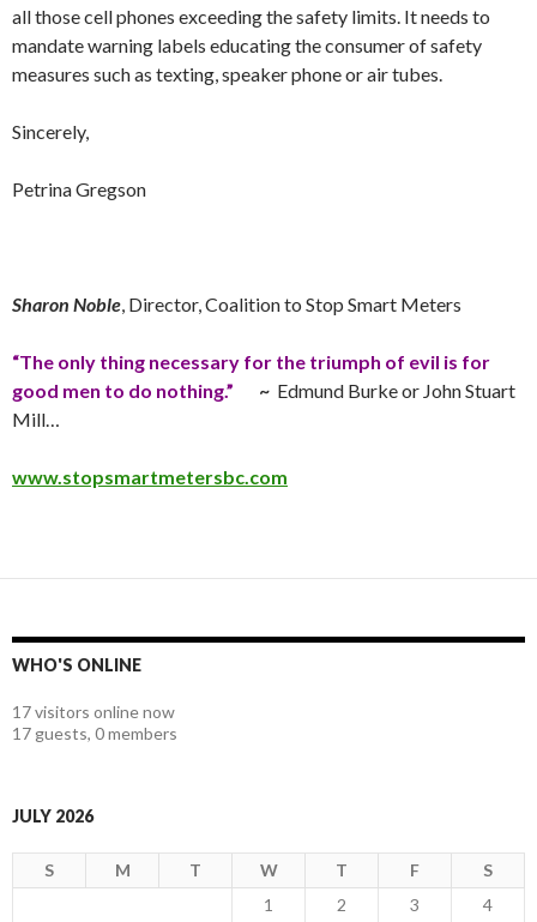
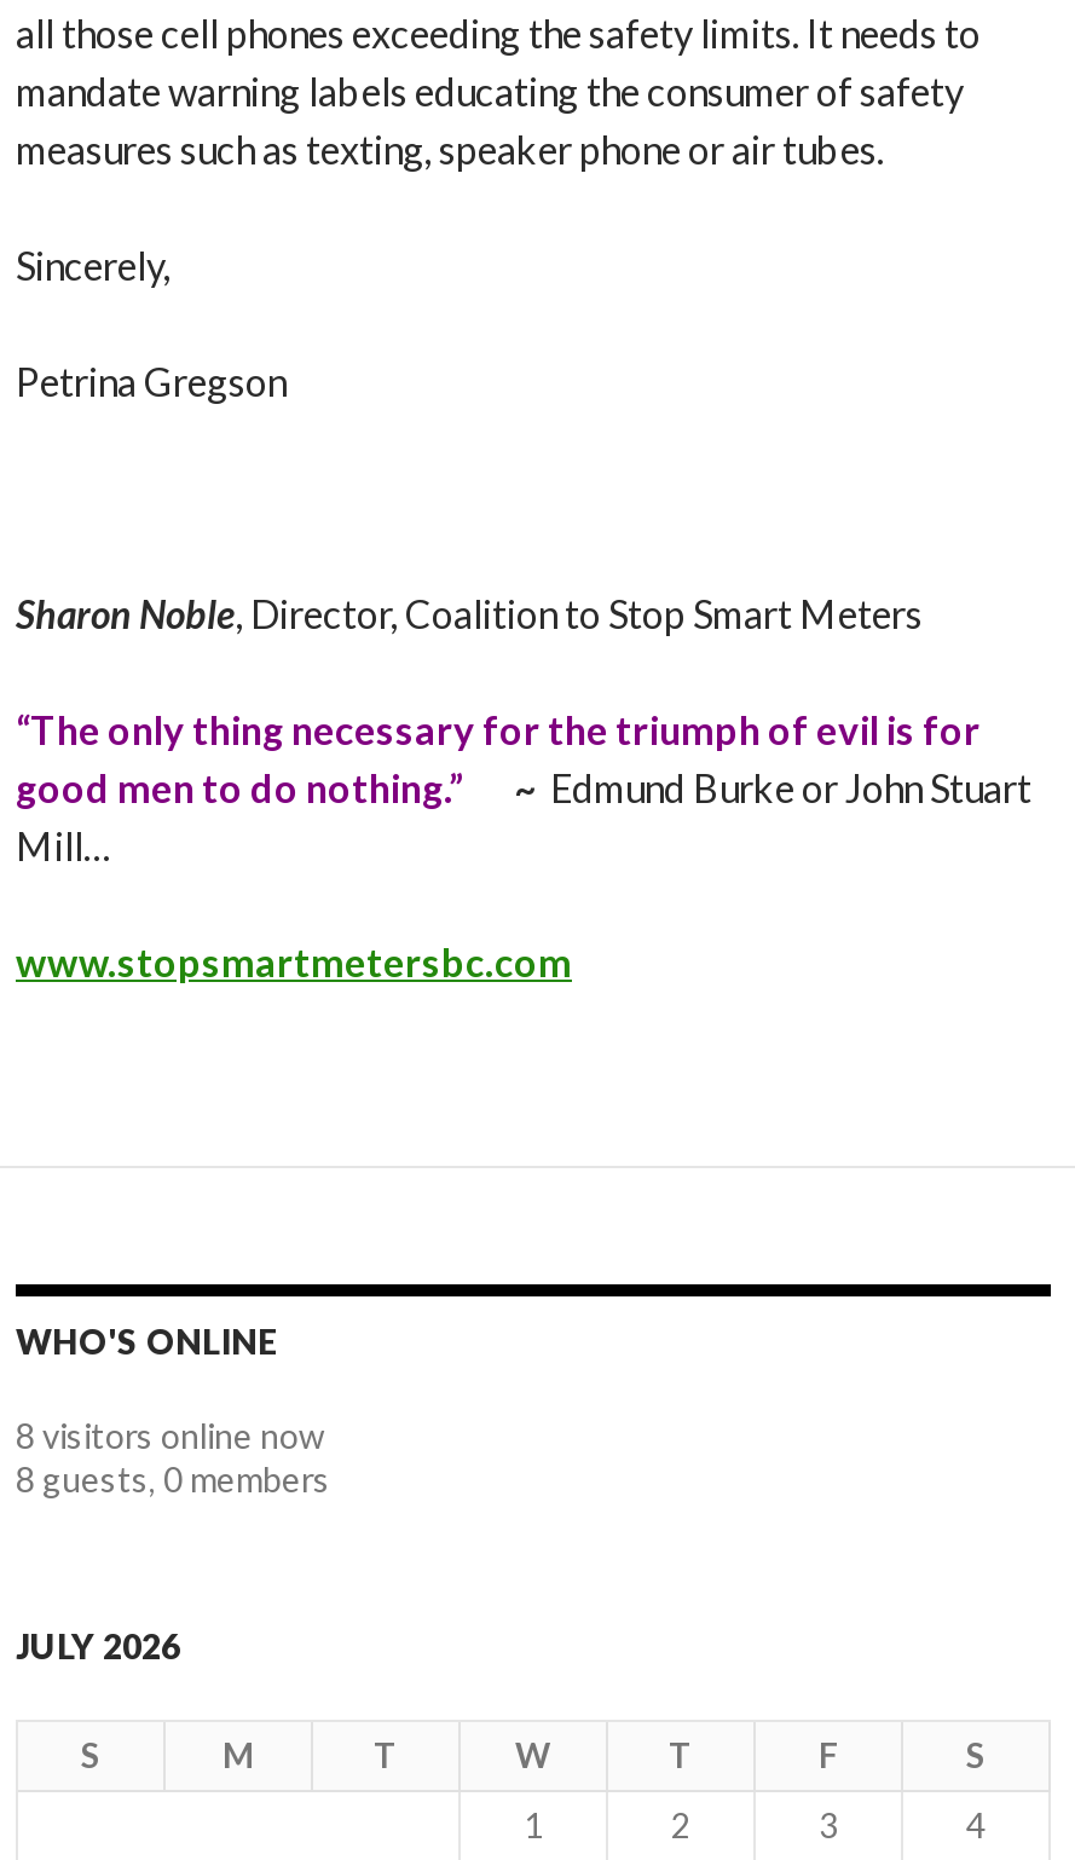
- 17 visitors online now
+ 8 visitors online now

- 17 guests, 0 members
+ 8 guests, 0 members
